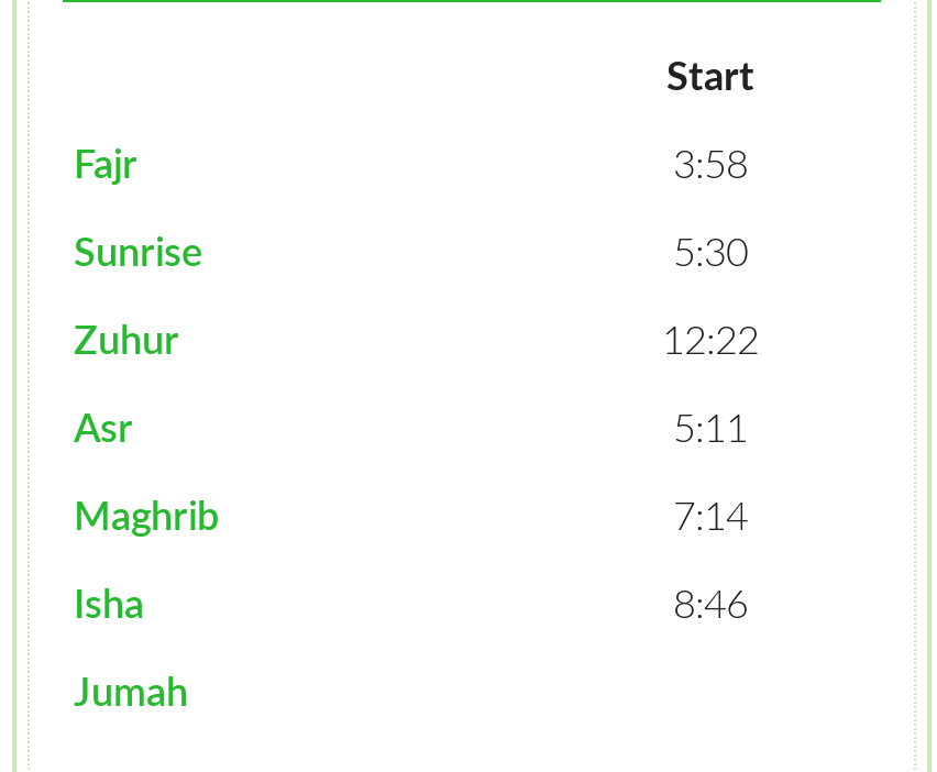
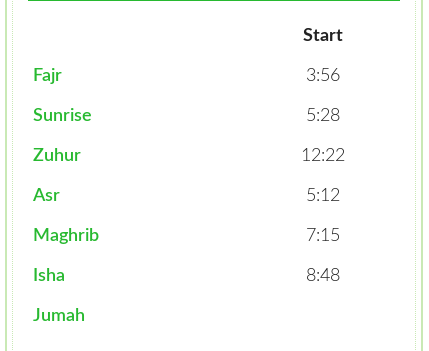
- 3:58
+ 3:56

- 5:30
+ 5:28

- 5:11
+ 5:12

- 7:14
+ 7:15

- 8:46
+ 8:48
